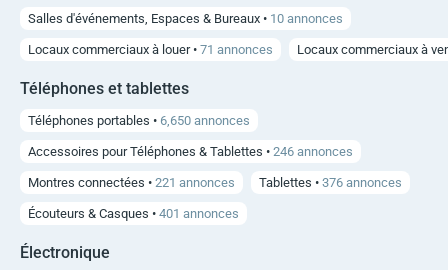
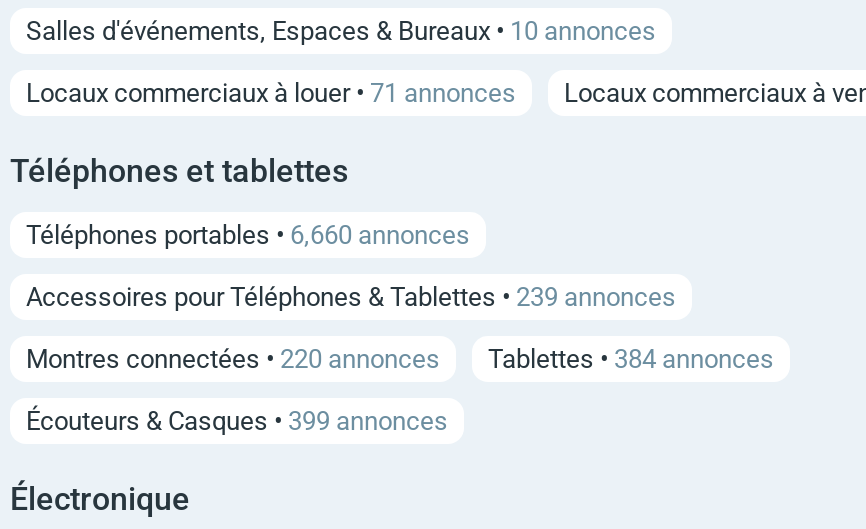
- Téléphones portables • 6,650 annonces
+ Téléphones portables • 6,660 annonces

- Accessoires pour Téléphones & Tablettes • 246 annonces
+ Accessoires pour Téléphones & Tablettes • 239 annonces

- Montres connectées • 221 annonces
+ Montres connectées • 220 annonces

- Tablettes • 376 annonces
+ Tablettes • 384 annonces

- Écouteurs & Casques • 401 annonces
+ Écouteurs & Casques • 399 annonces
